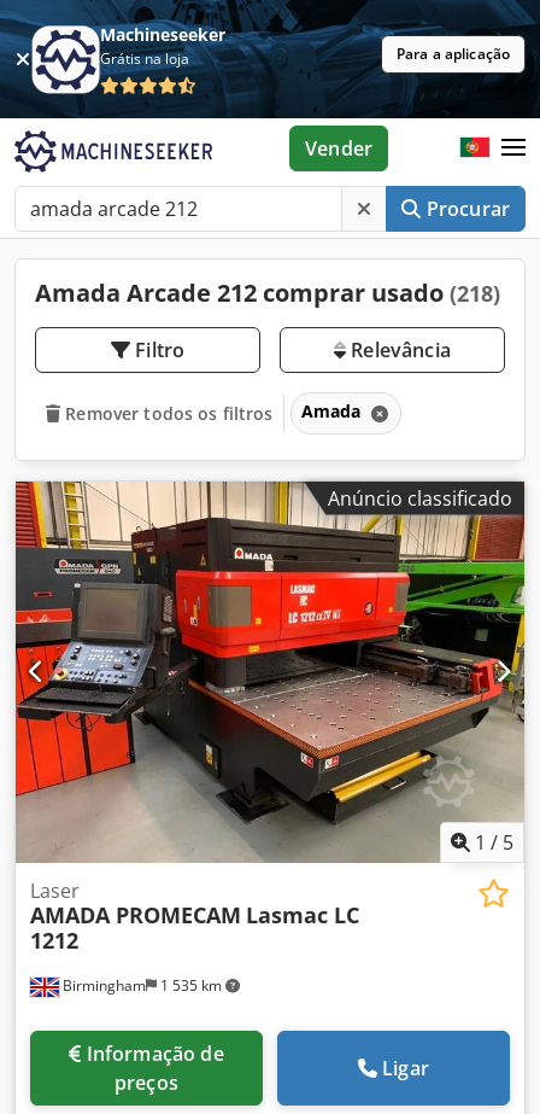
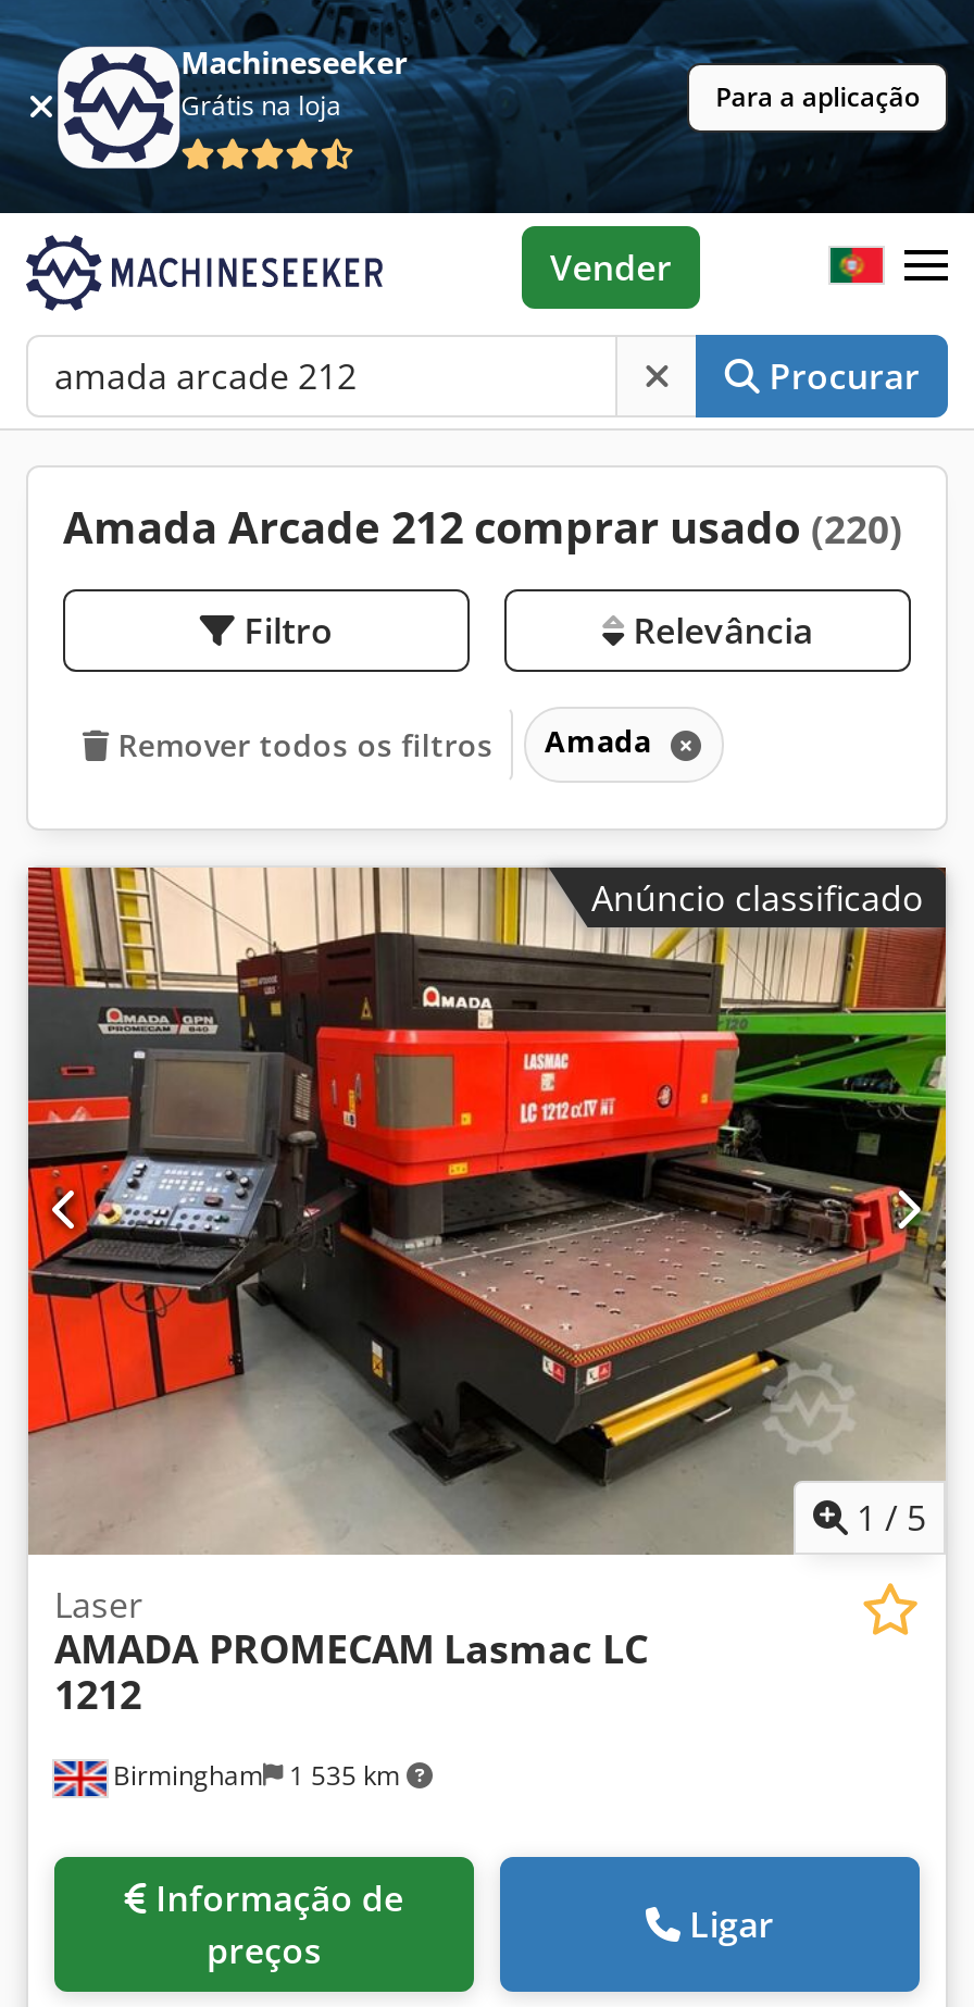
- Amada Arcade 212 comprar usado (218)
+ Amada Arcade 212 comprar usado (220)
